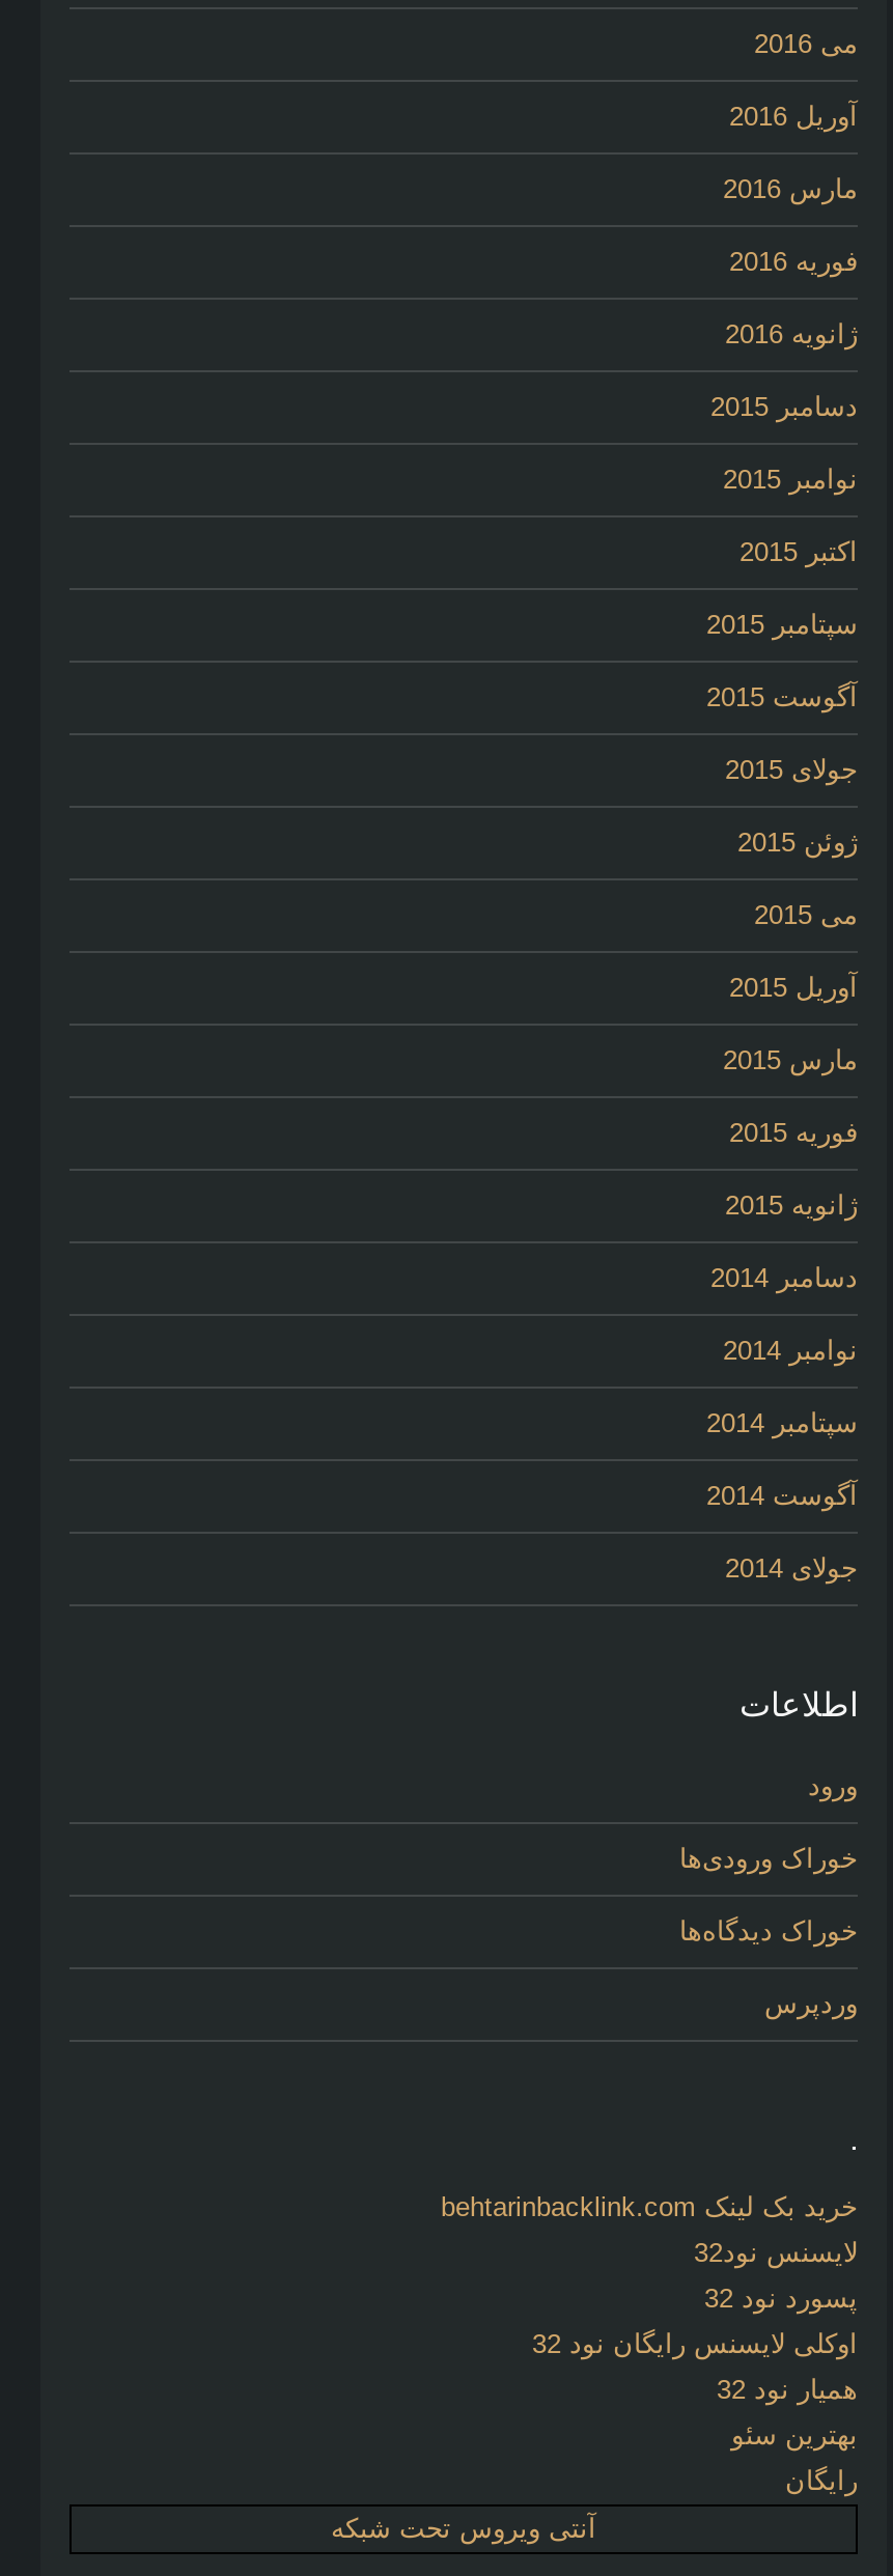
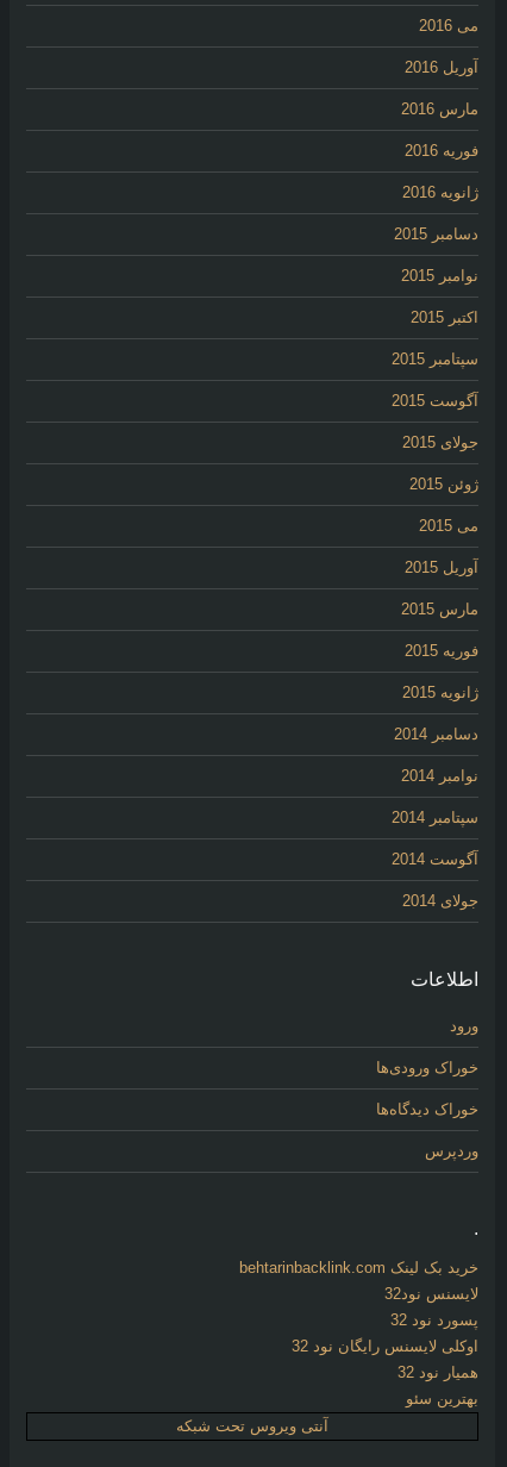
- رایگان
